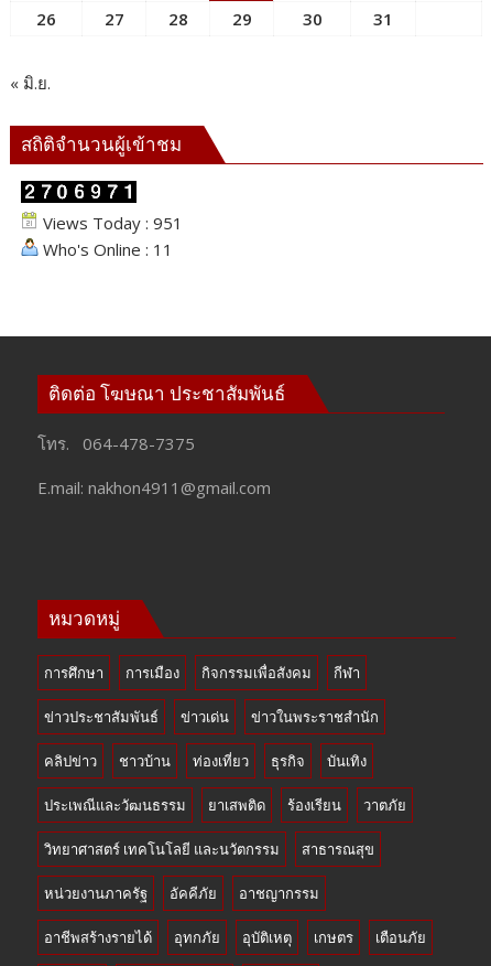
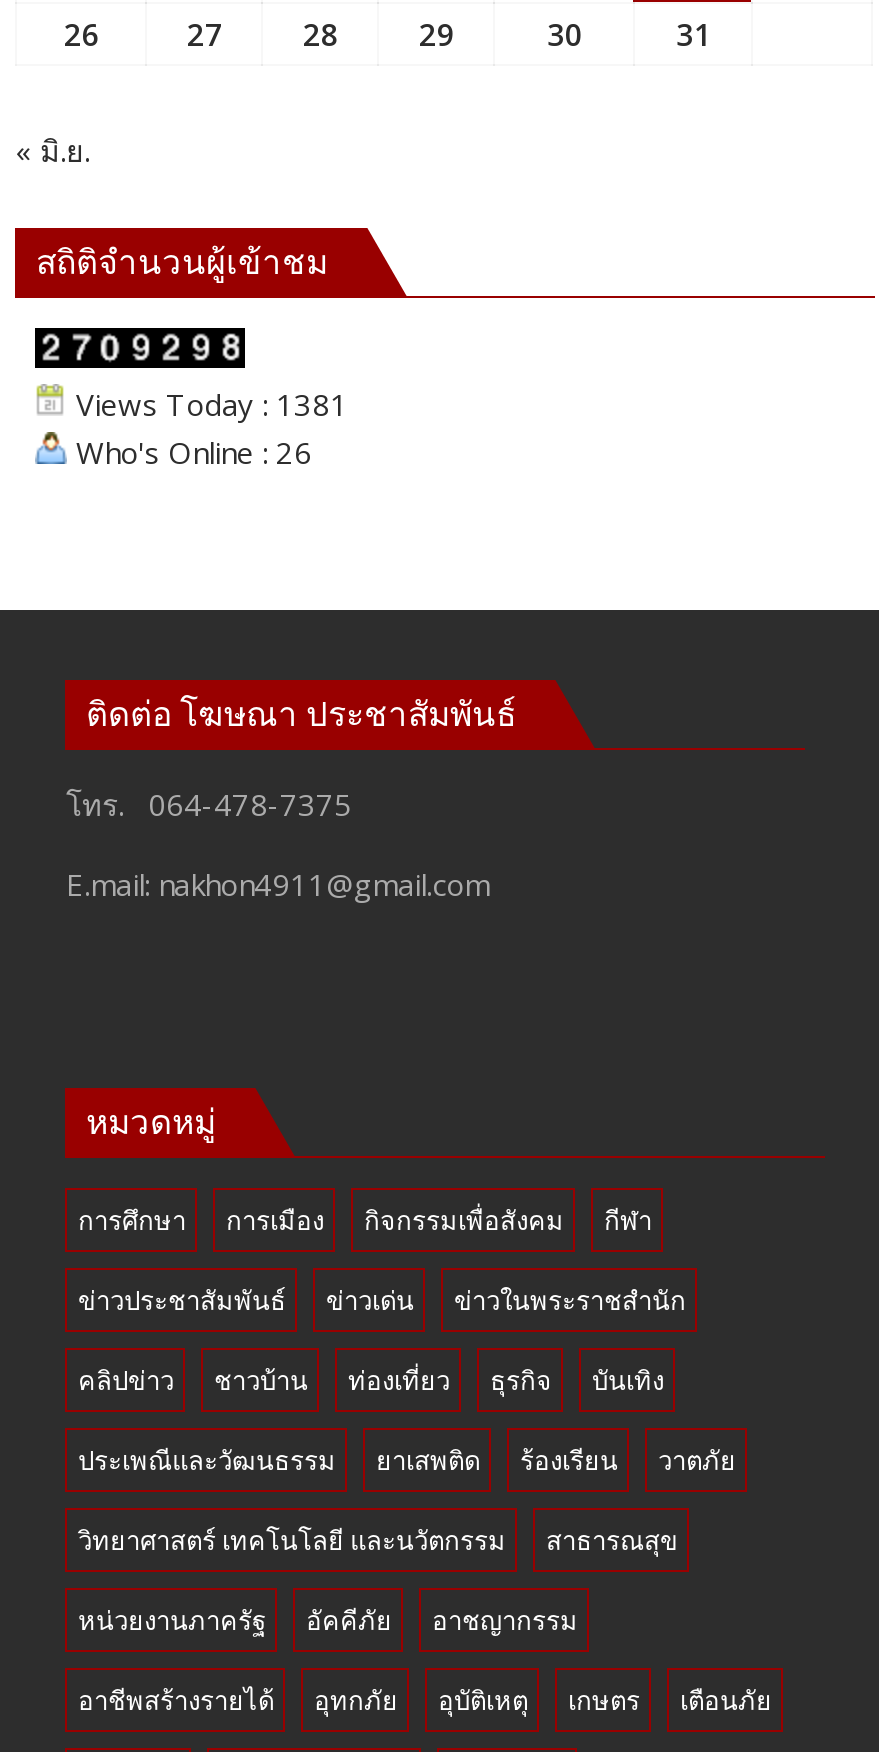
- Views Today : 951
+ Views Today : 1381

- Who's Online : 11
+ Who's Online : 26
